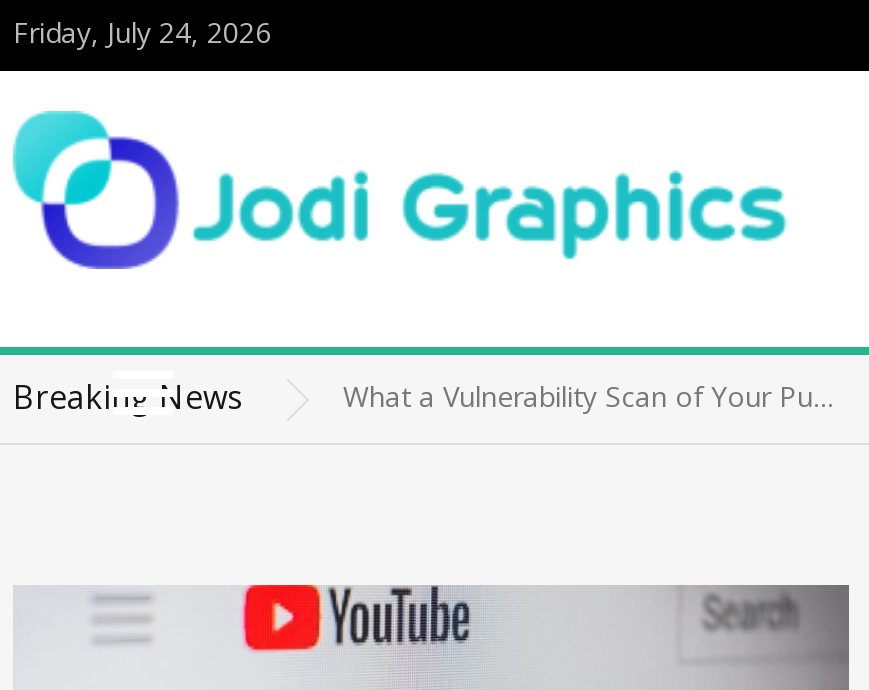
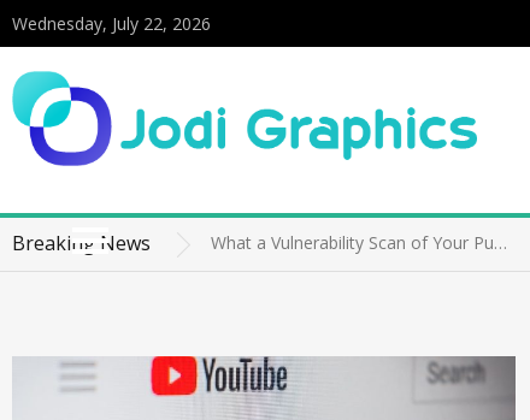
- Friday, July 24, 2026
+ Wednesday, July 22, 2026
